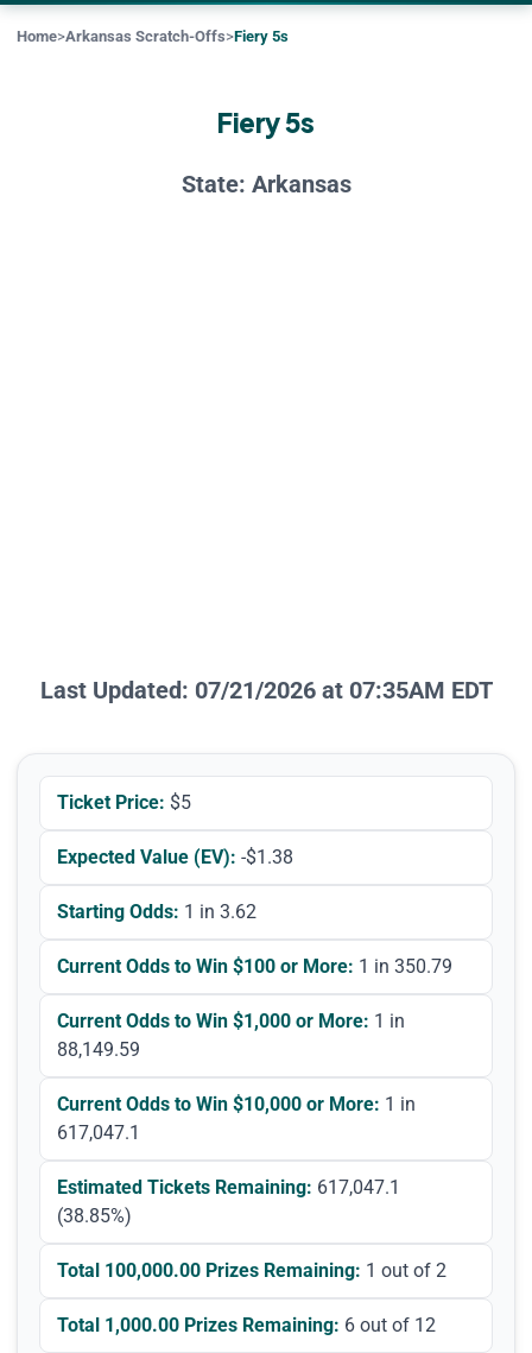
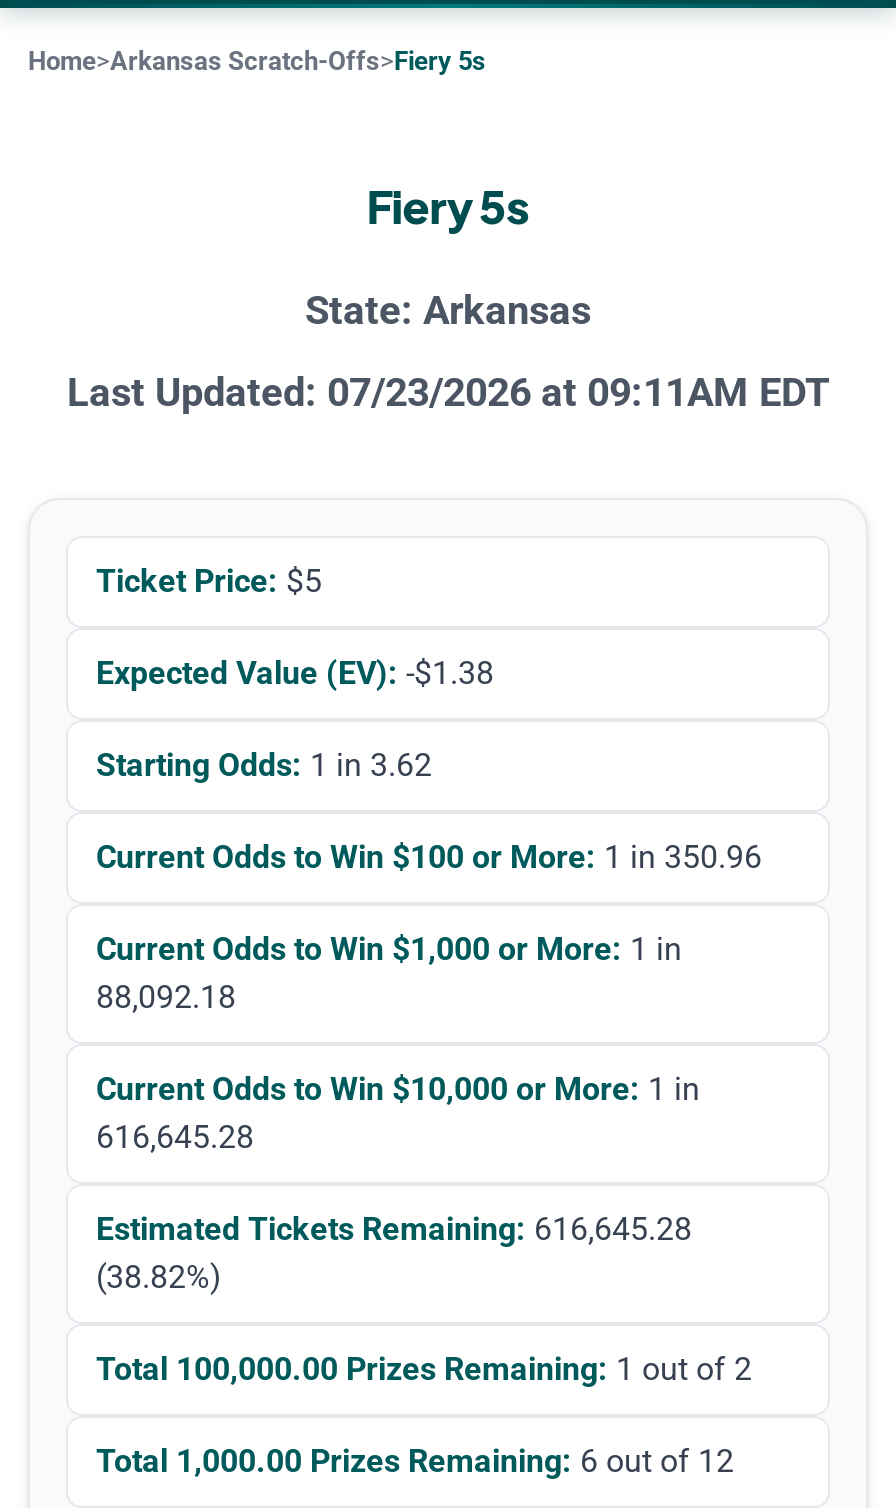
- Last Updated: 07/21/2026 at 07:35AM EDT
+ Last Updated: 07/23/2026 at 09:11AM EDT

- Current Odds to Win $100 or More: 1 in 350.79
+ Current Odds to Win $100 or More: 1 in 350.96

- 88,149.59
+ 88,092.18

- 617,047.1
+ 616,645.28

- Estimated Tickets Remaining: 617,047.1
+ Estimated Tickets Remaining: 616,645.28

- (38.85%)
+ (38.82%)
